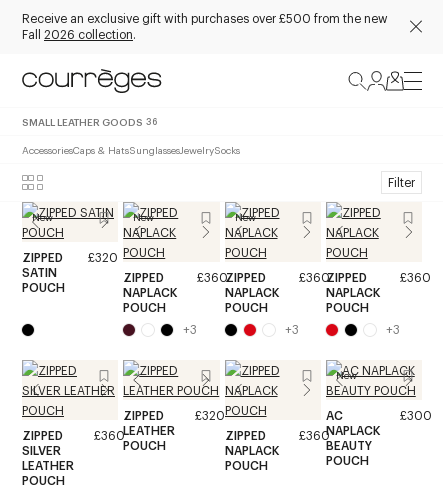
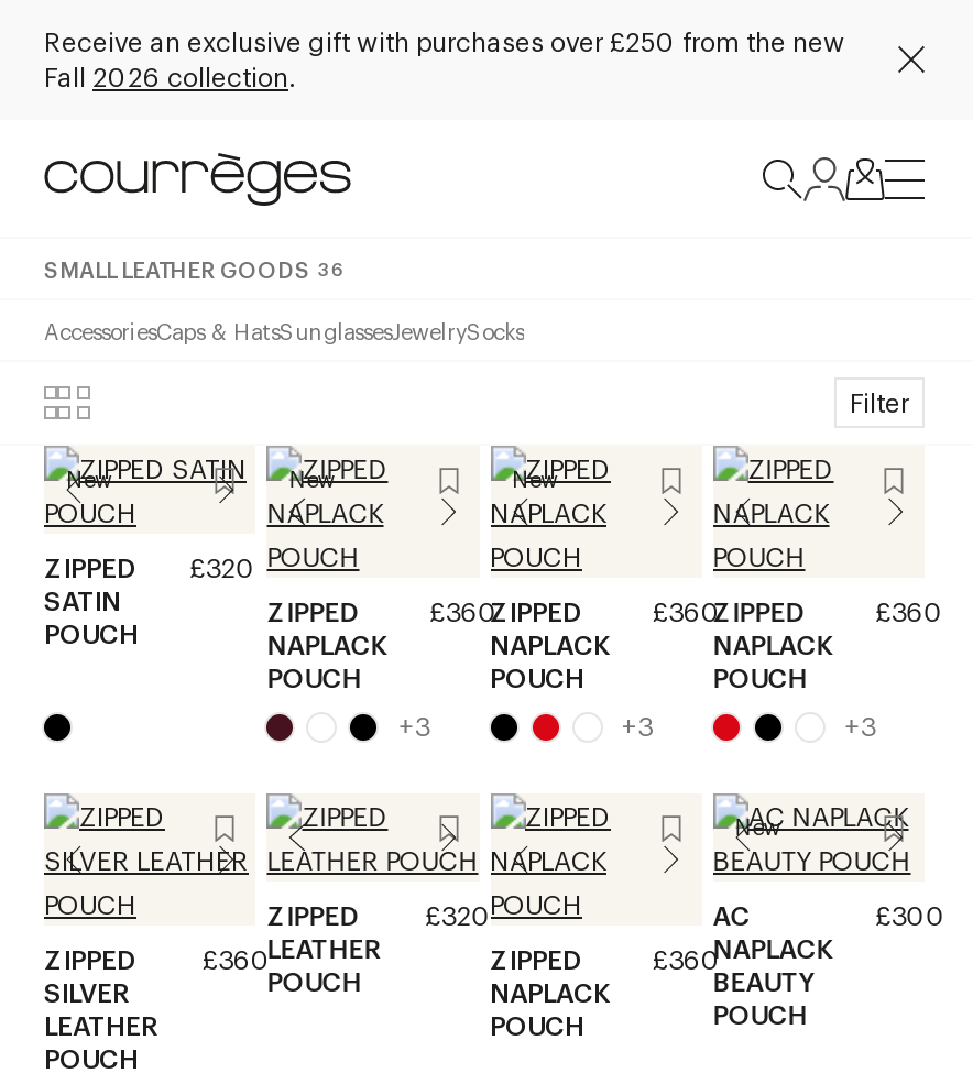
- Receive an exclusive gift with purchases over £500 from the new
+ Receive an exclusive gift with purchases over £250 from the new
